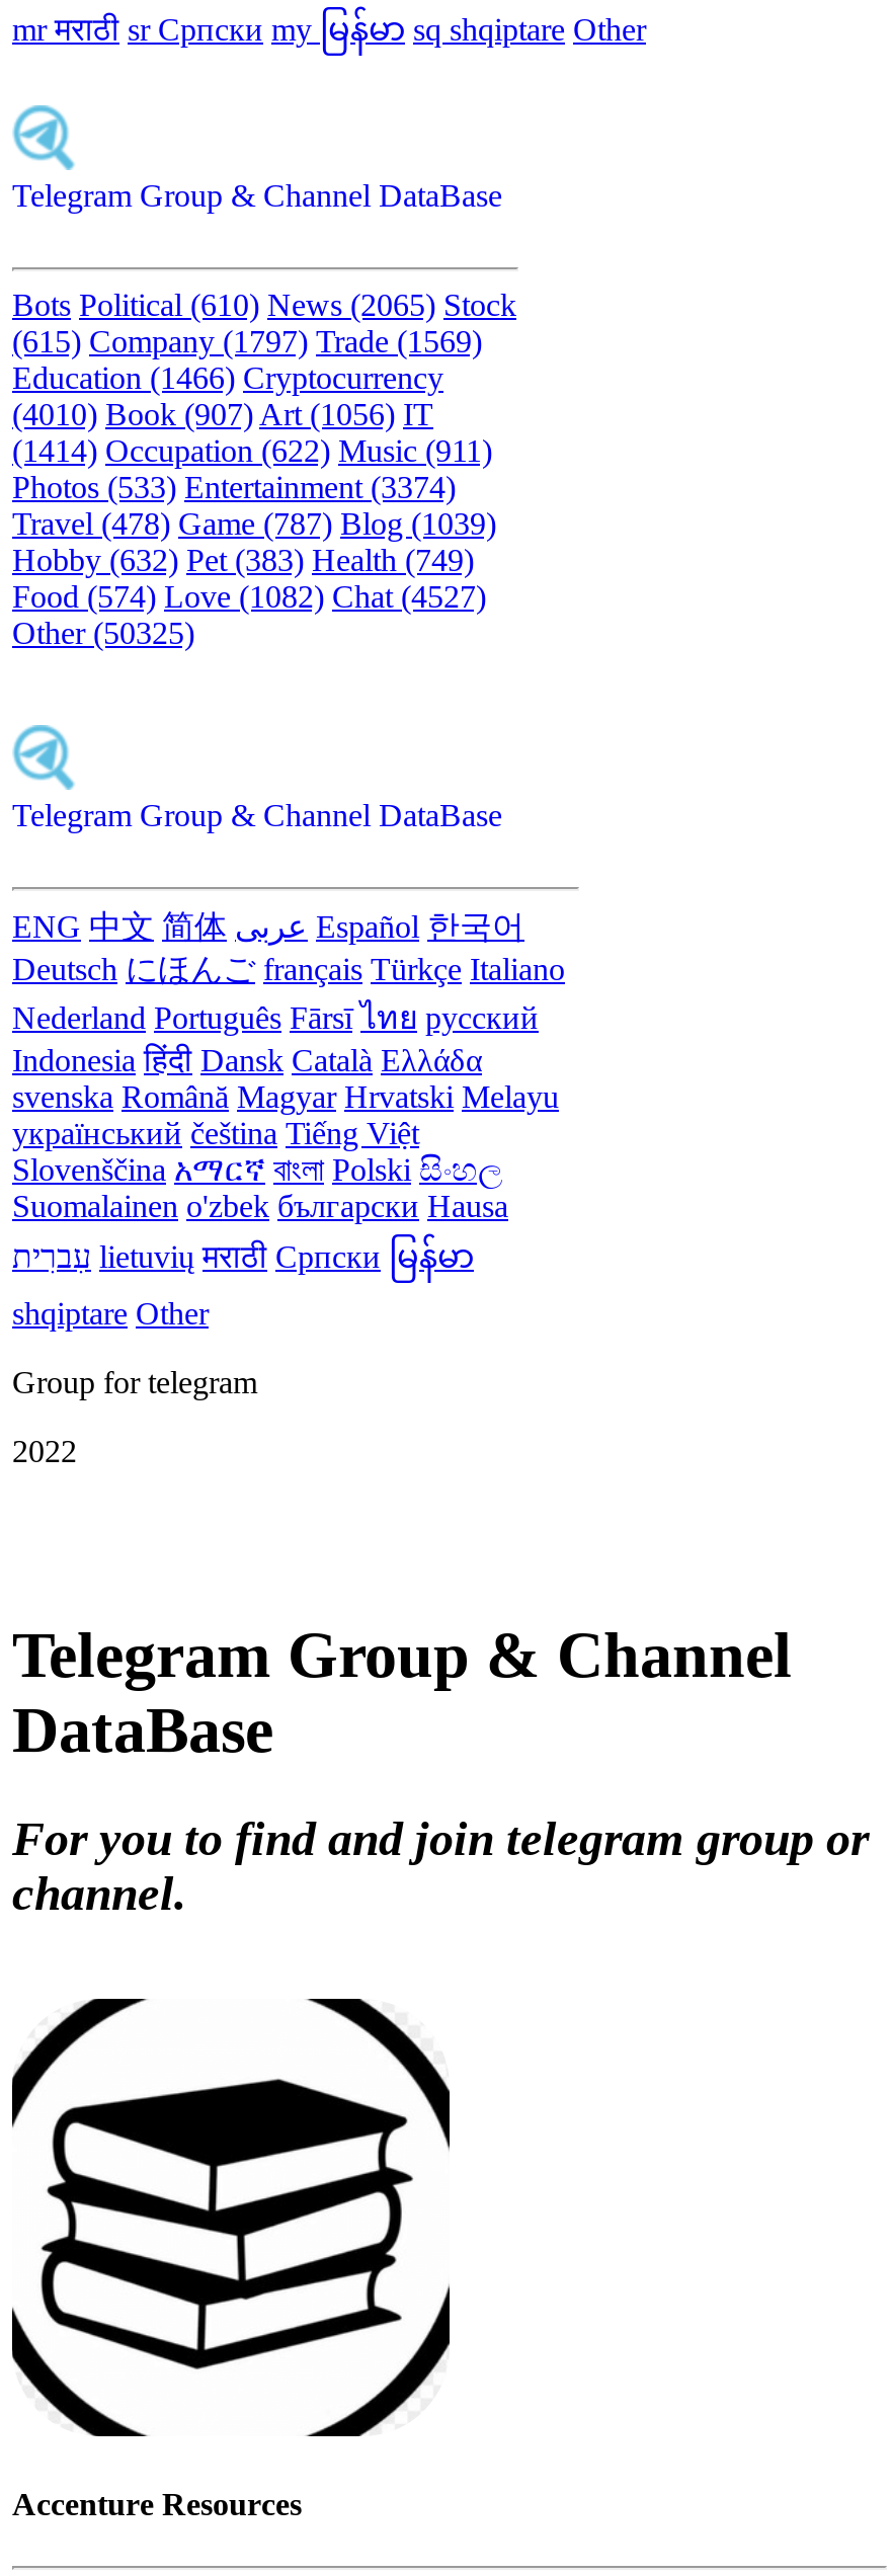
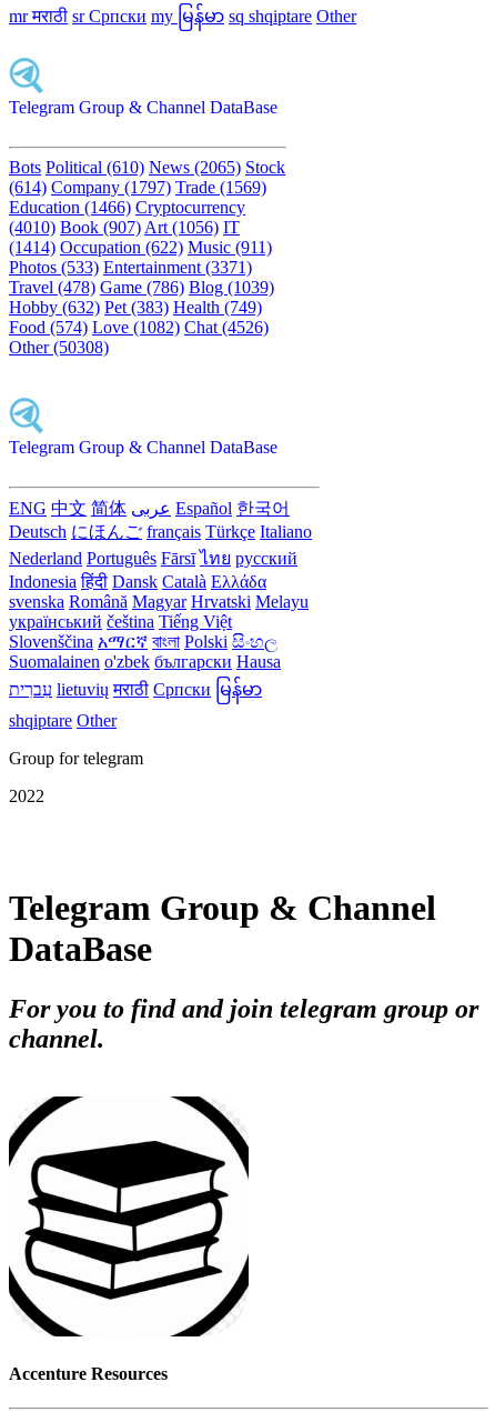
- (615) Company (1797) Trade (1569)
+ (614) Company (1797) Trade (1569)

- Photos (533) Entertainment (3374)
+ Photos (533) Entertainment (3371)

- Travel (478) Game (787) Blog (1039)
+ Travel (478) Game (786) Blog (1039)

- Food (574) Love (1082) Chat (4527)
+ Food (574) Love (1082) Chat (4526)

- Other (50325)
+ Other (50308)
